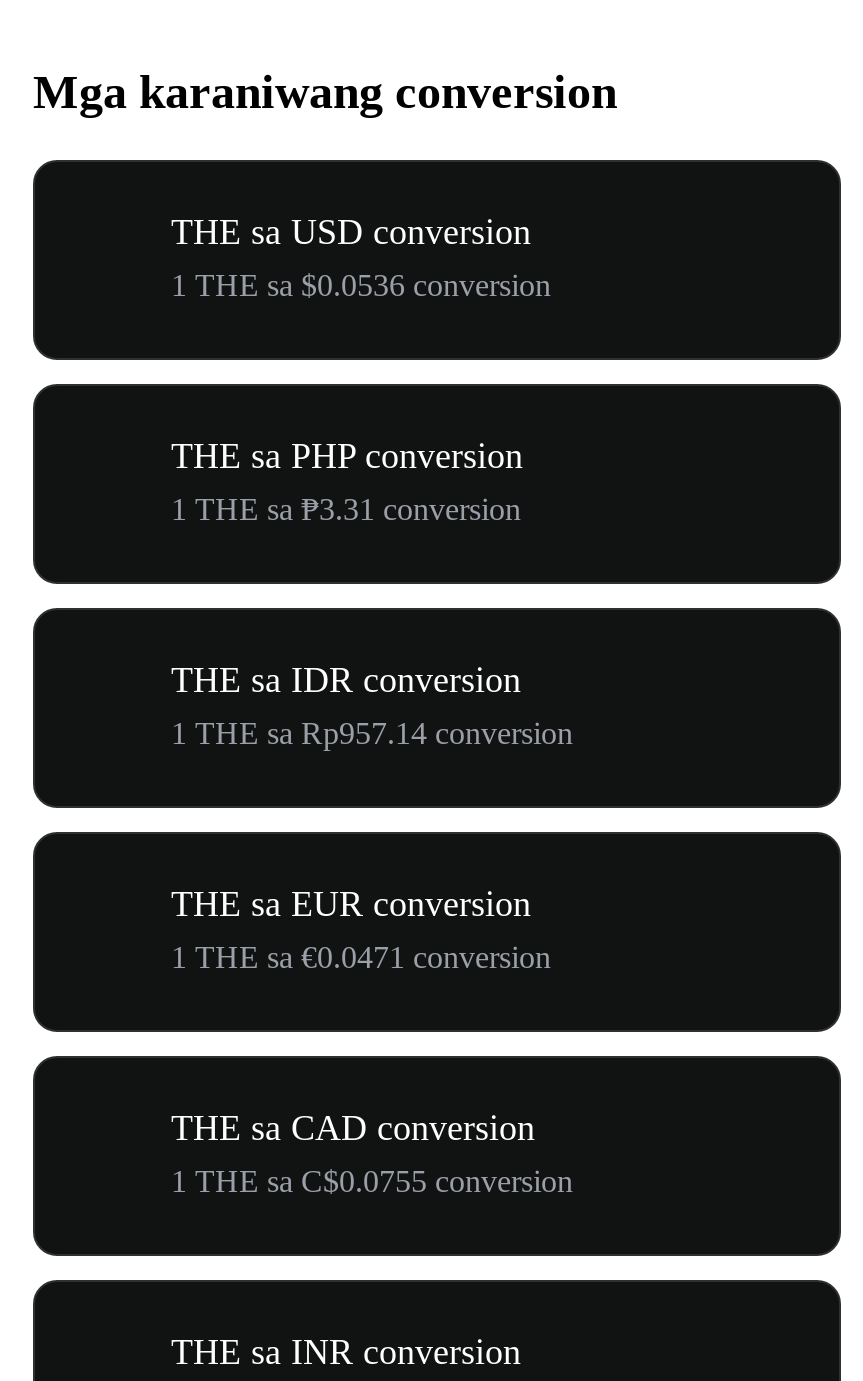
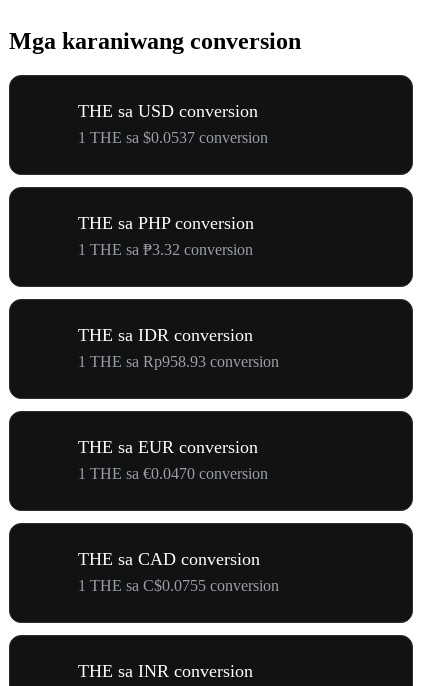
- 1 THE sa $0.0536 conversion
+ 1 THE sa $0.0537 conversion

- 1 THE sa ₱3.31 conversion
+ 1 THE sa ₱3.32 conversion

- 1 THE sa Rp957.14 conversion
+ 1 THE sa Rp958.93 conversion

- 1 THE sa €0.0471 conversion
+ 1 THE sa €0.0470 conversion
